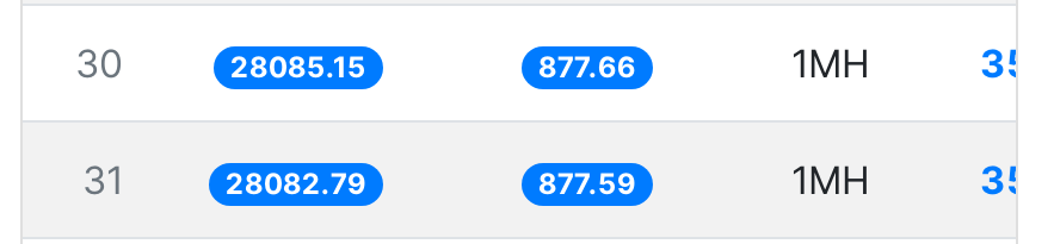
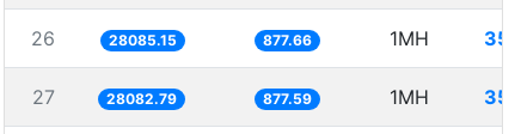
- 30
+ 26

- 31
+ 27
